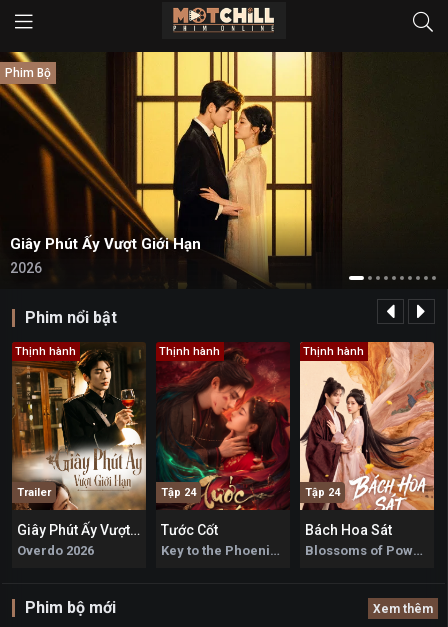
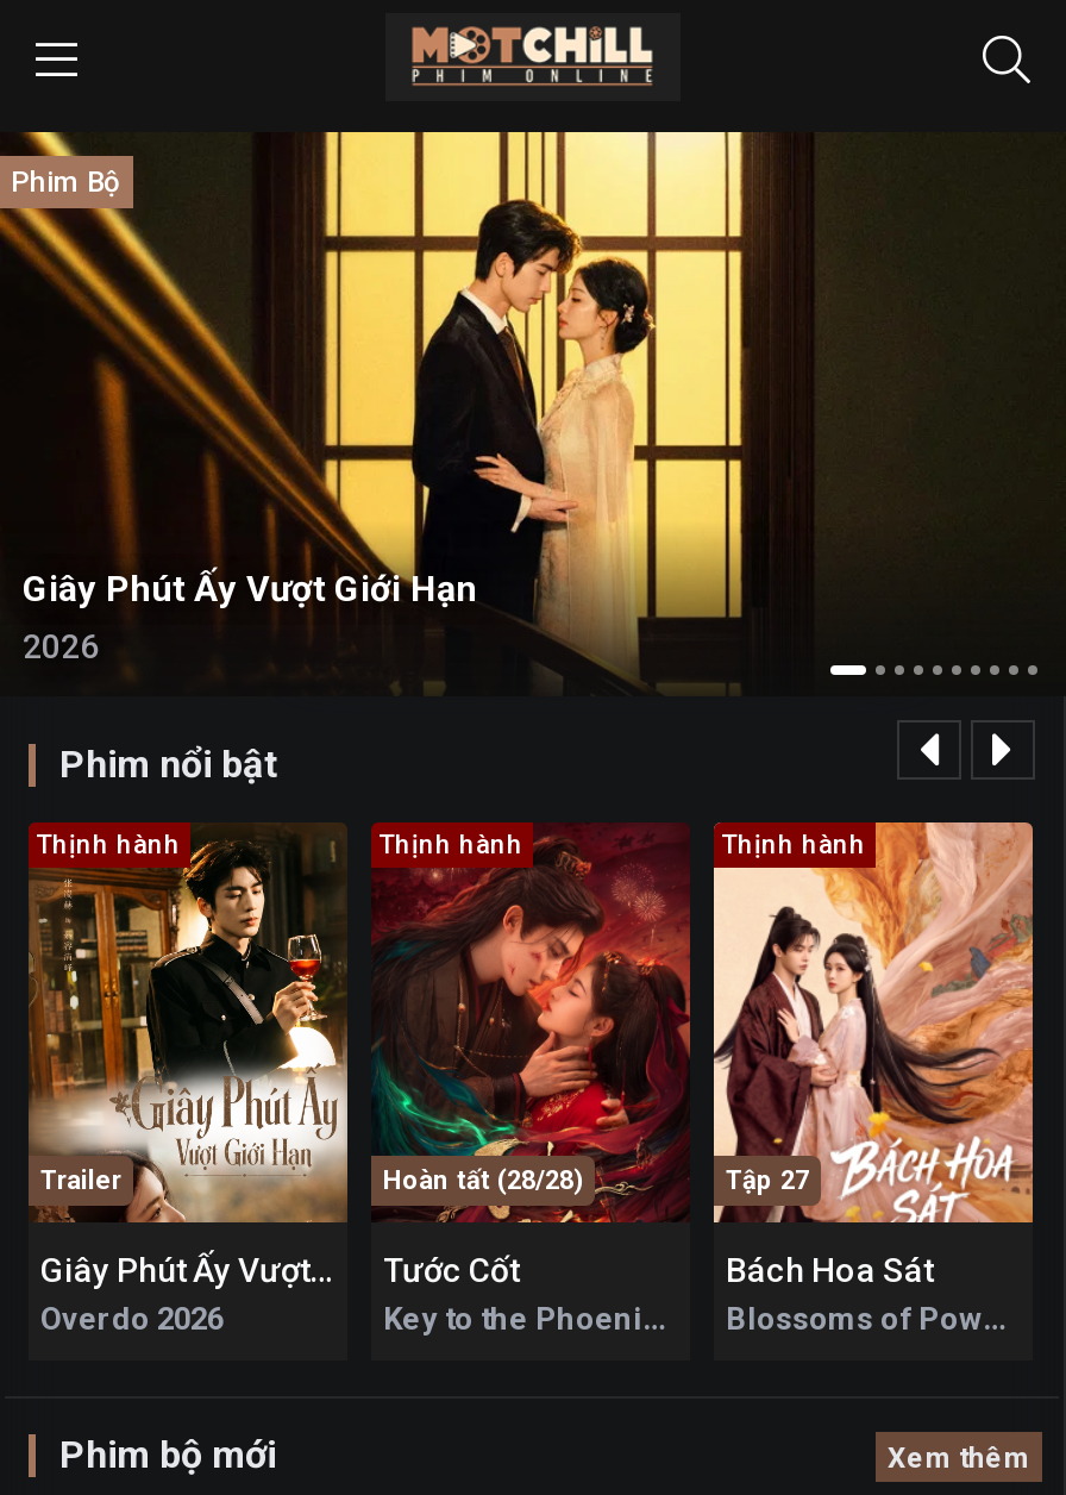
- Tập 24
+ Hoàn tất (28/28)

- Tập 24
+ Tập 27
